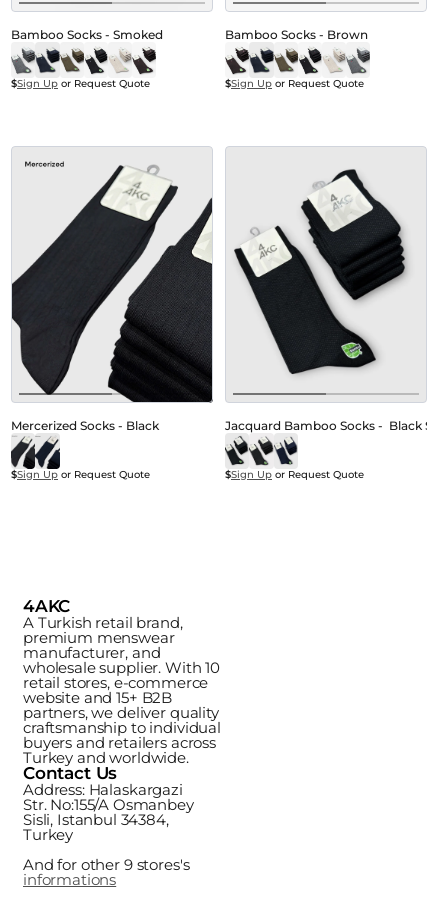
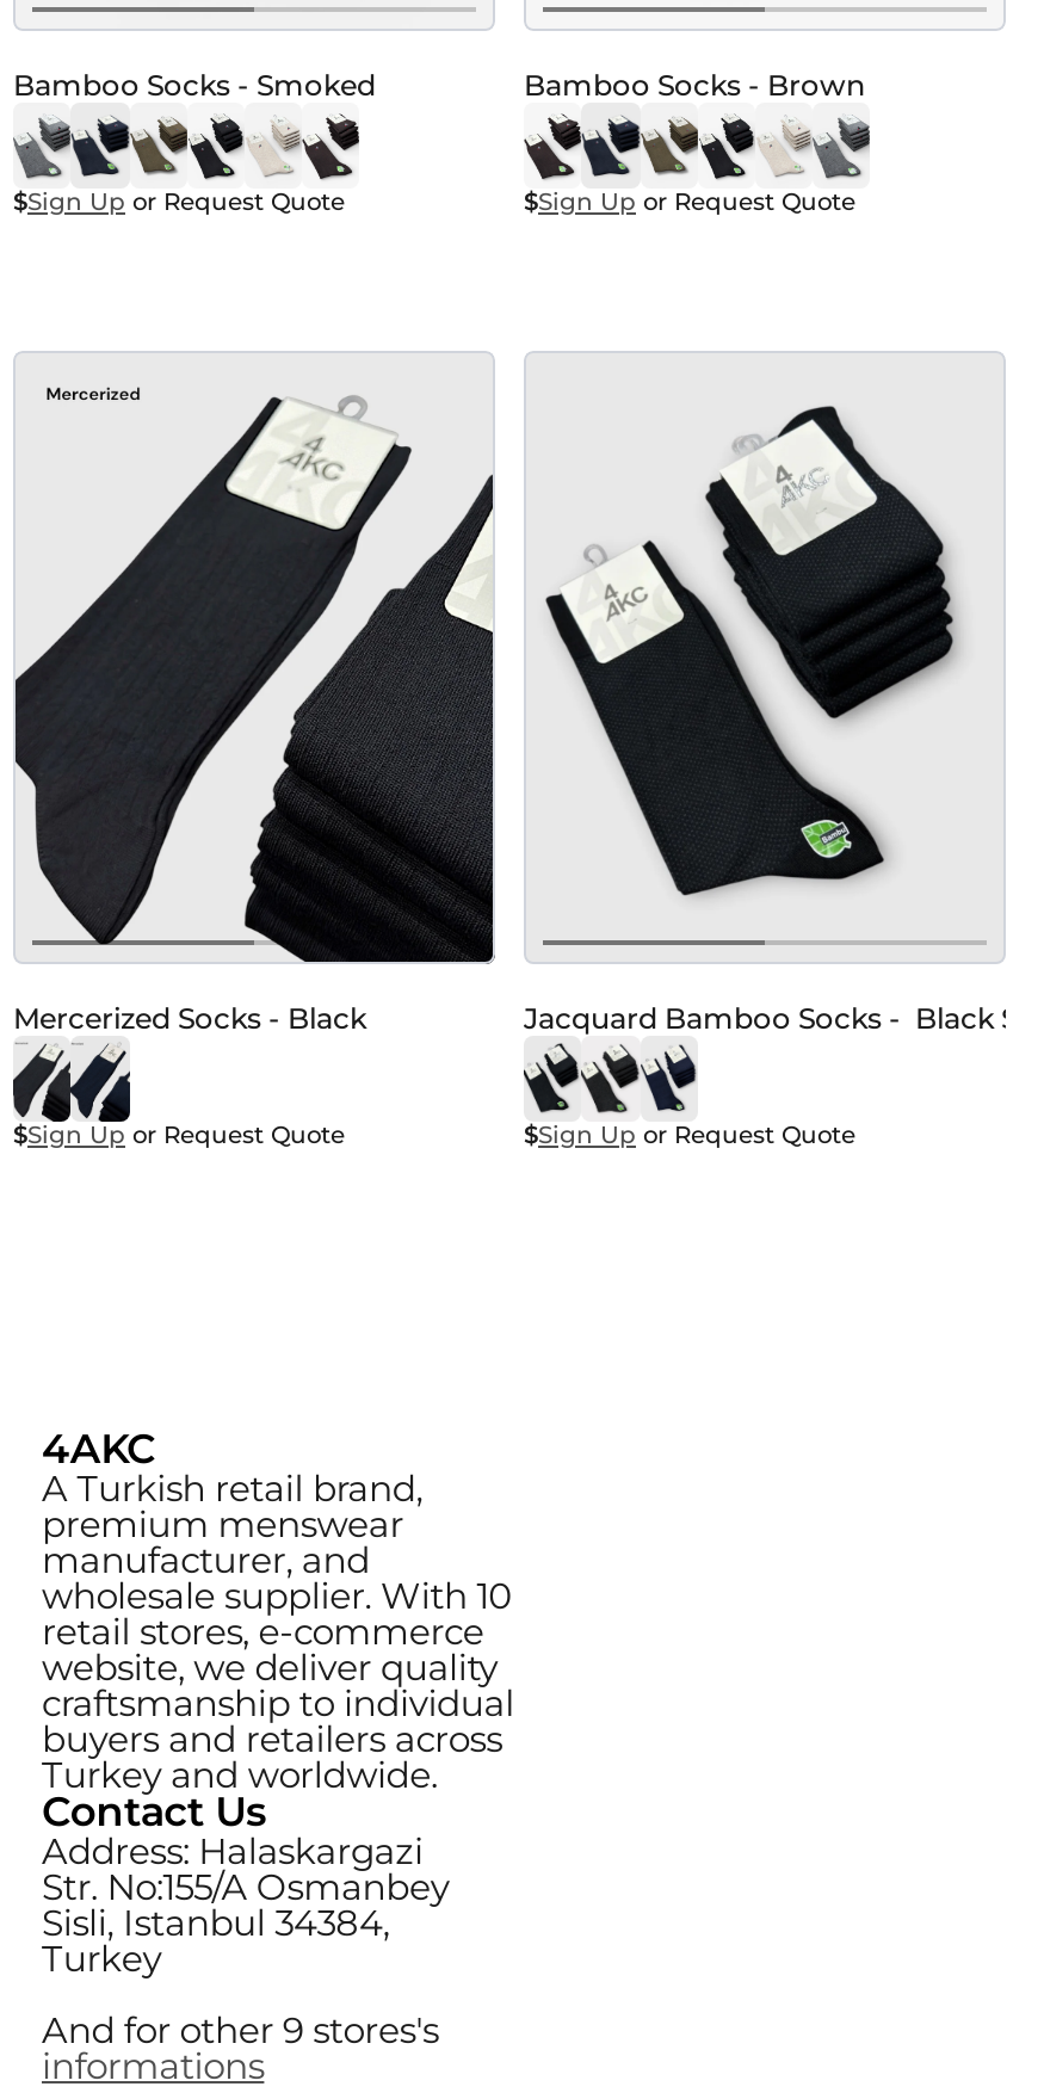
- website and 15+ B2B
- partners, we deliver quality
+ website, we deliver quality
